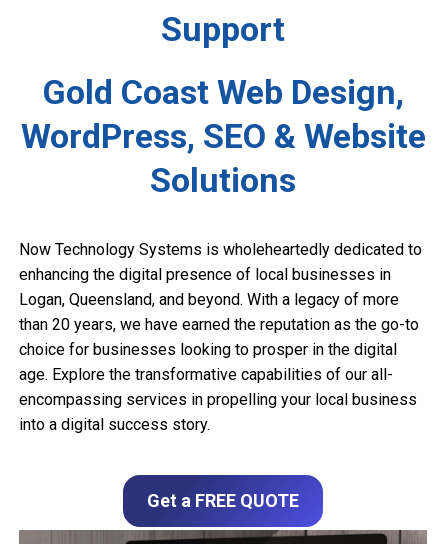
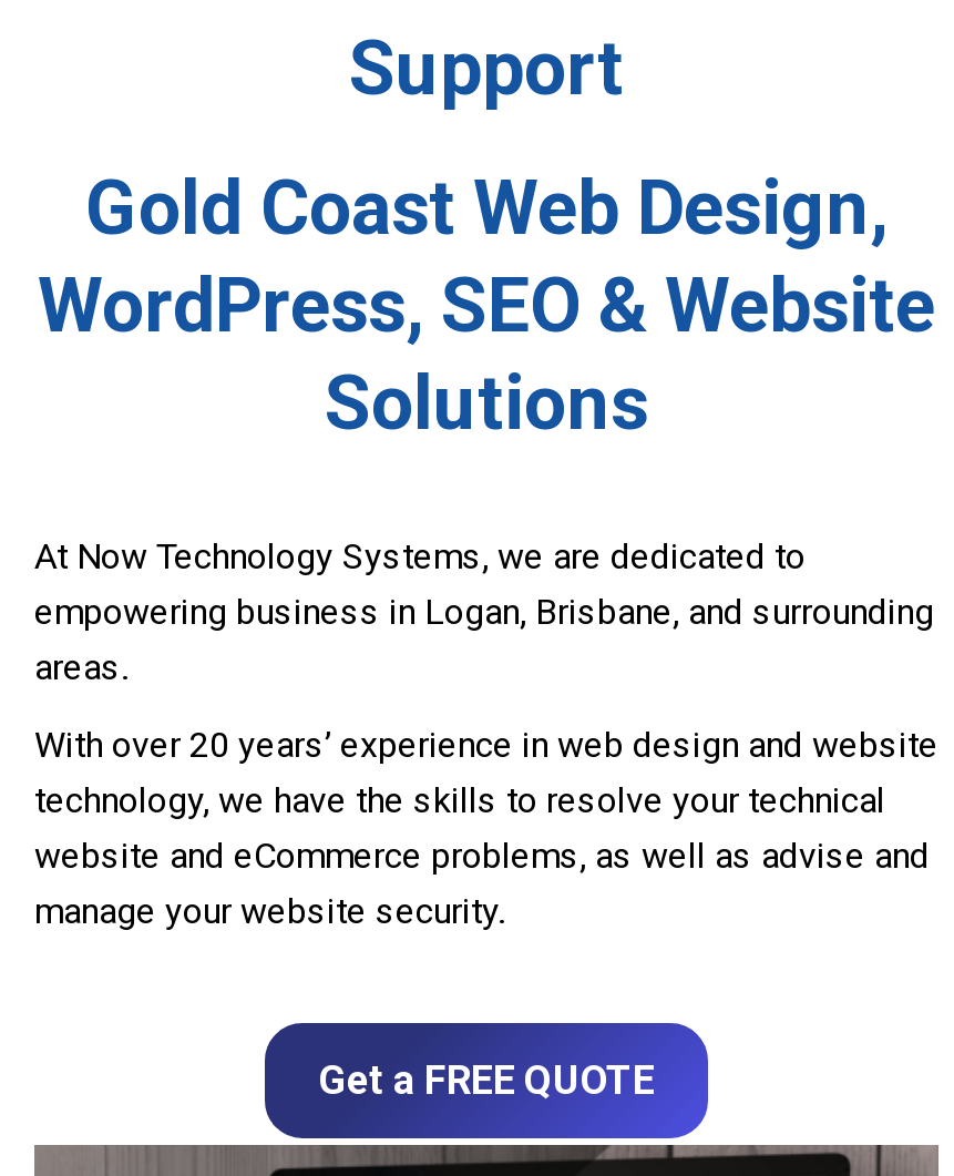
- Now Technology Systems is wholeheartedly dedicated to
- enhancing the digital presence of local businesses in
- Logan, Queensland, and beyond. With a legacy of more
- than 20 years, we have earned the reputation as the go-to
- choice for businesses looking to prosper in the digital
- age. Explore the transformative capabilities of our all-
- encompassing services in propelling your local business
- into a digital success story.
+ At Now Technology Systems, we are dedicated to
+ empowering business in Logan, Brisbane, and surrounding
+ areas.
+ With over 20 years’ experience in web design and website
+ technology, we have the skills to resolve your technical
+ website and eCommerce problems, as well as advise and
+ manage your website security.
